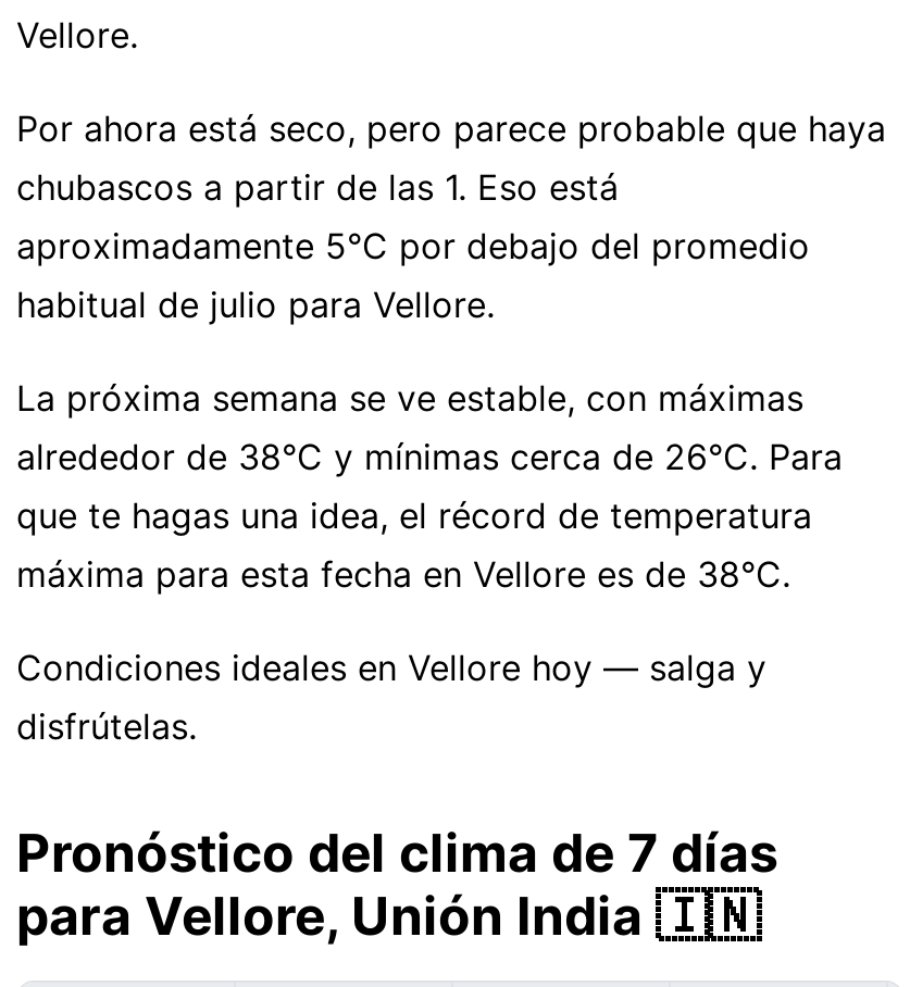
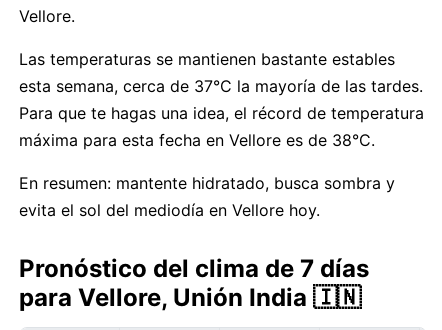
- Por ahora está seco, pero parece probable que haya
- chubascos a partir de las 1. Eso está
- aproximadamente 5°C por debajo del promedio
- habitual de julio para Vellore.
- La próxima semana se ve estable, con máximas
- alrededor de 38°C y mínimas cerca de 26°C. Para
- que te hagas una idea, el récord de temperatura
+ Las temperaturas se mantienen bastante estables
+ esta semana, cerca de 37°C la mayoría de las tardes.
+ Para que te hagas una idea, el récord de temperatura

- Condiciones ideales en Vellore hoy — salga y
- disfrútelas.
+ En resumen: mantente hidratado, busca sombra y
+ evita el sol del mediodía en Vellore hoy.
